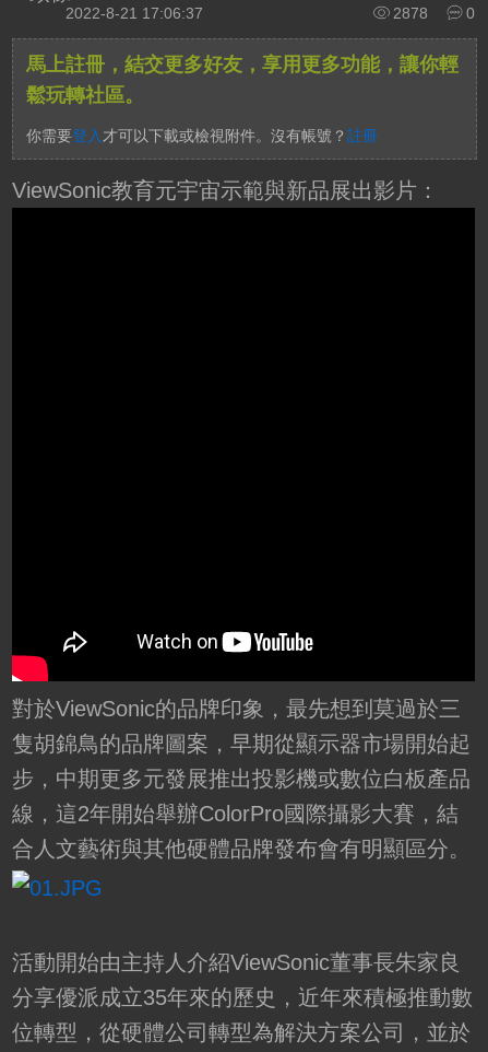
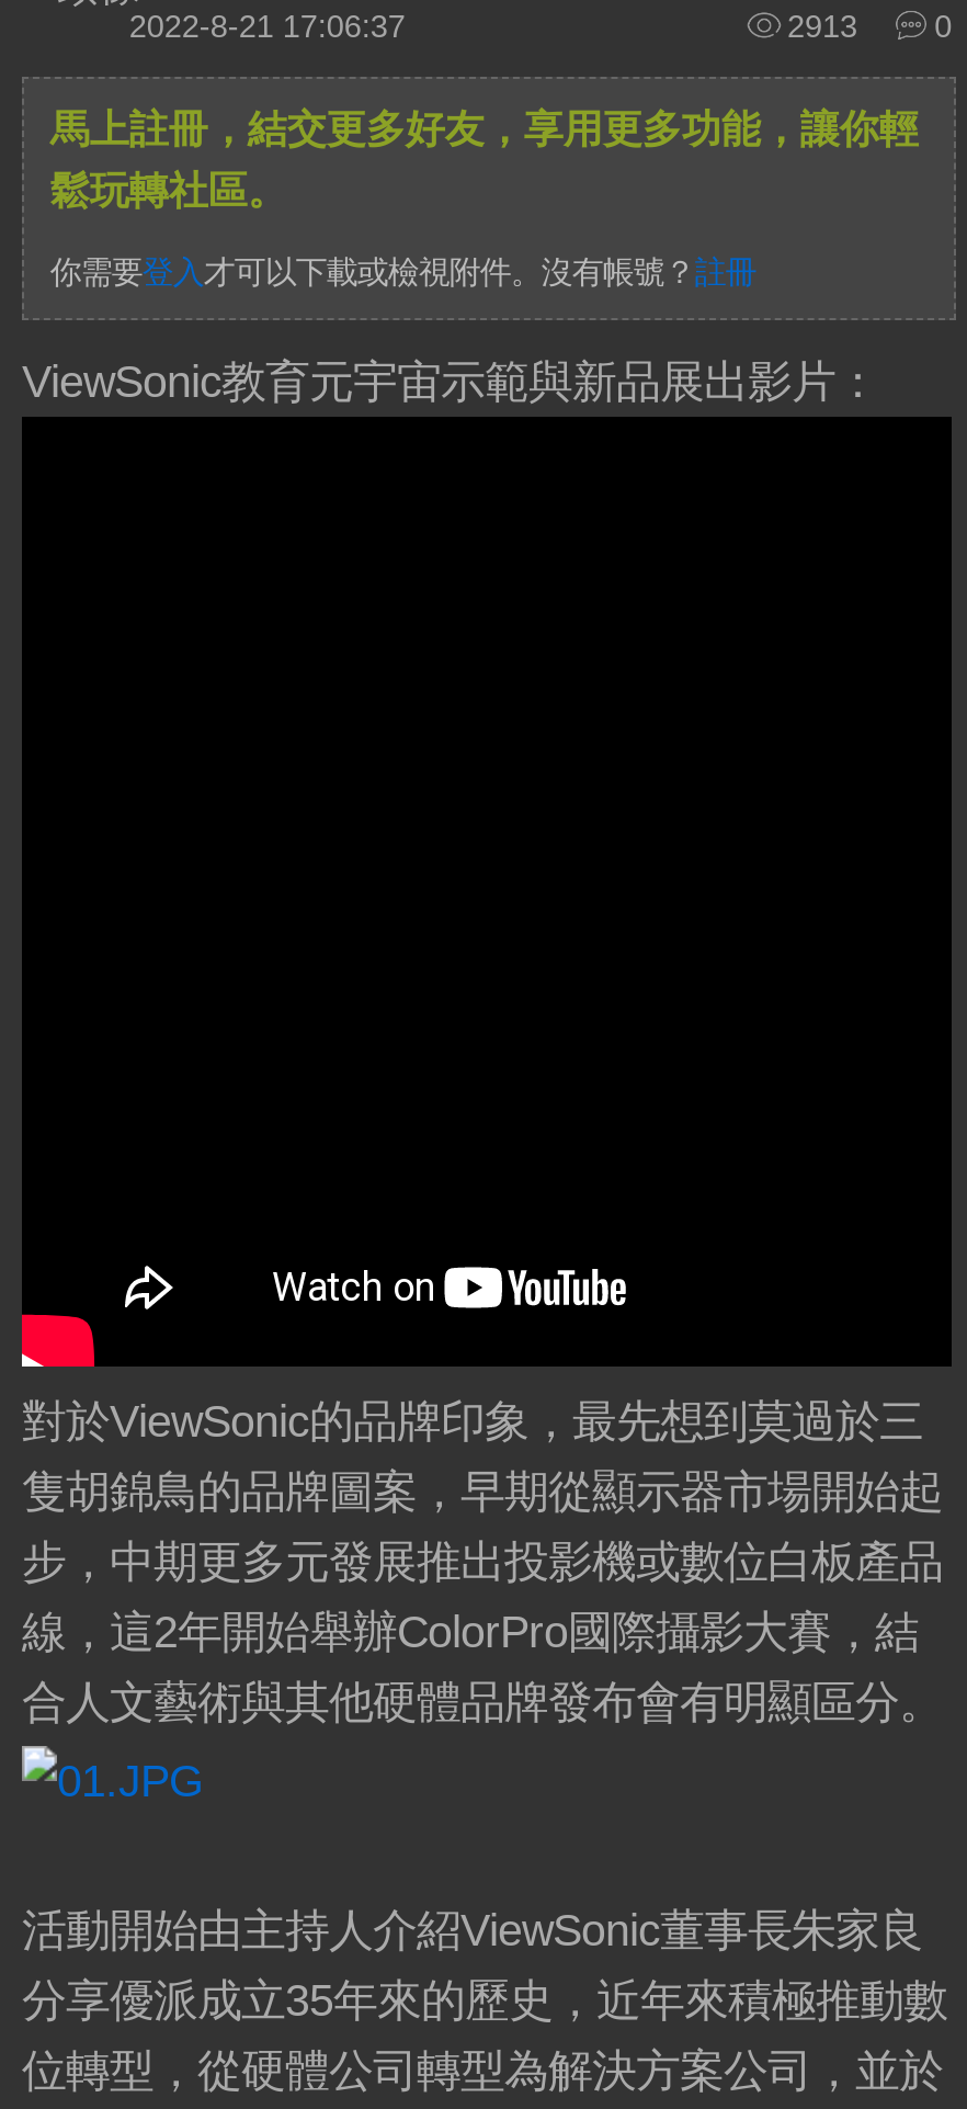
- 2878 0
+ 2913 0
